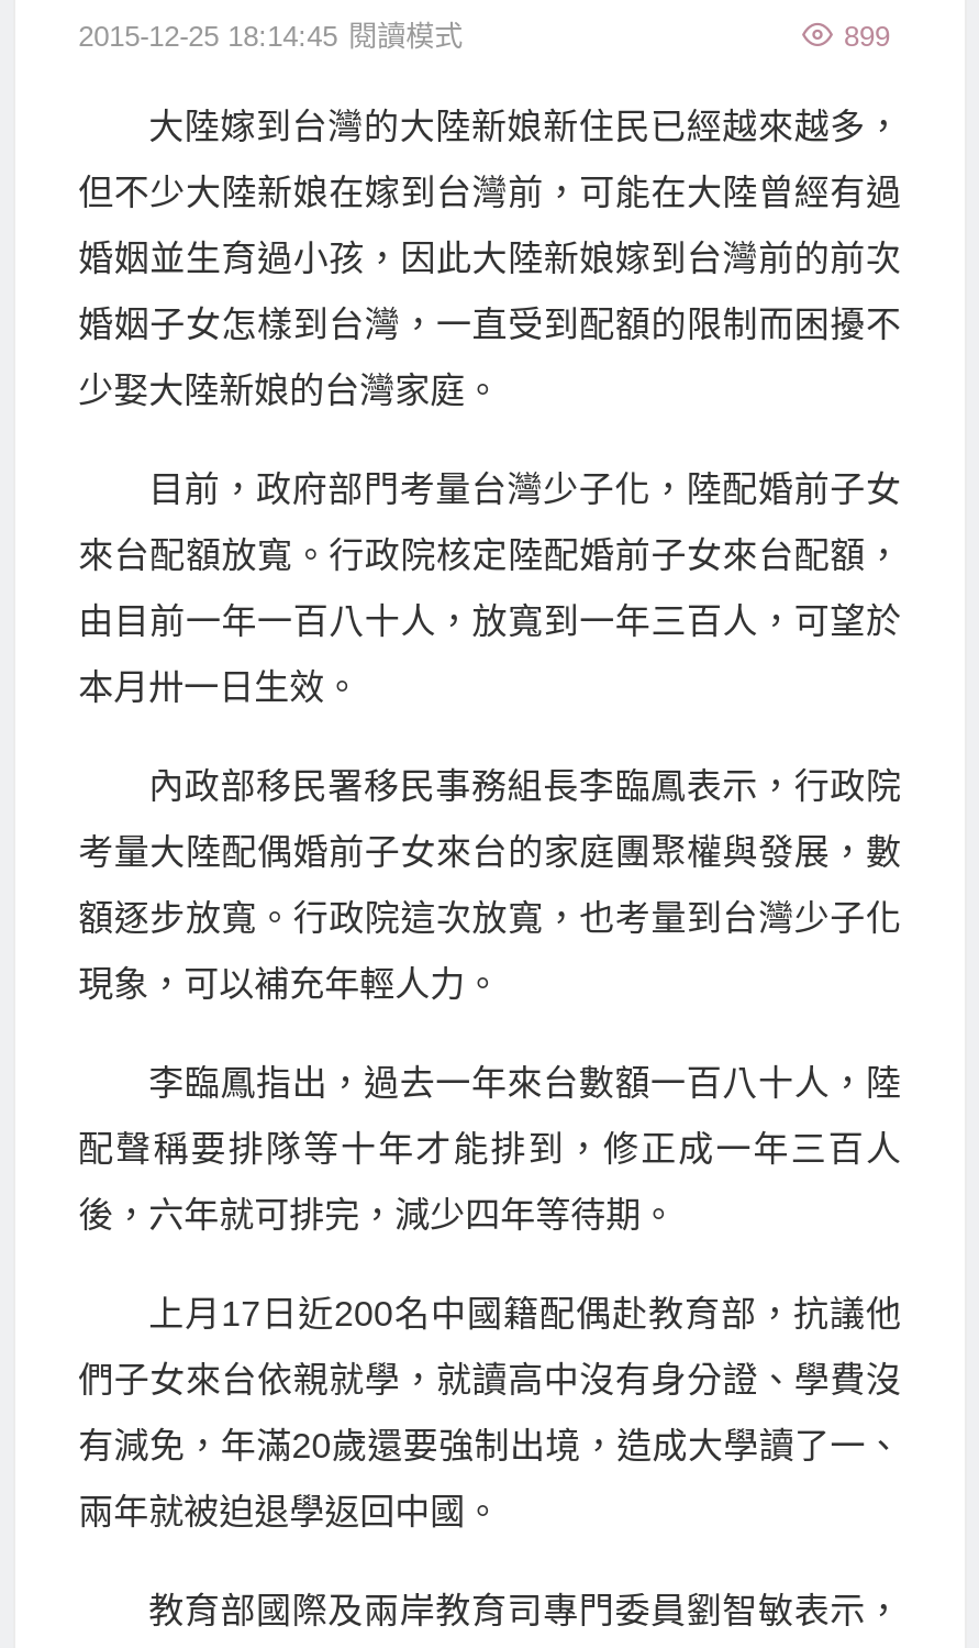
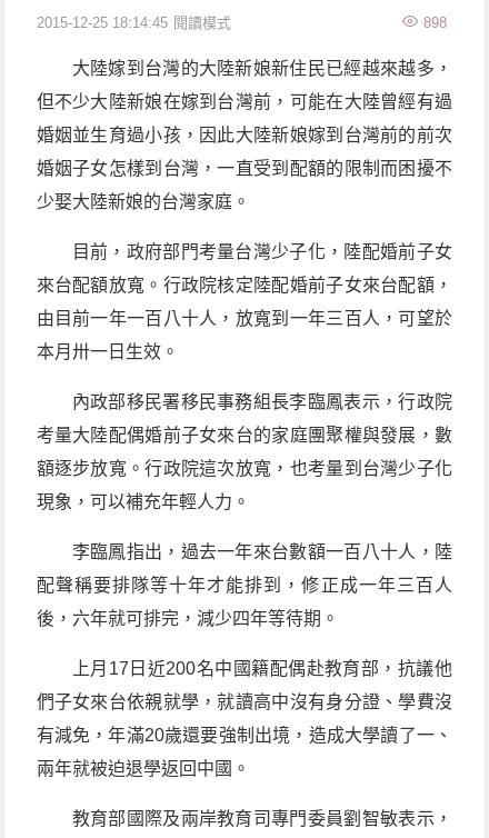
- 899
+ 898
